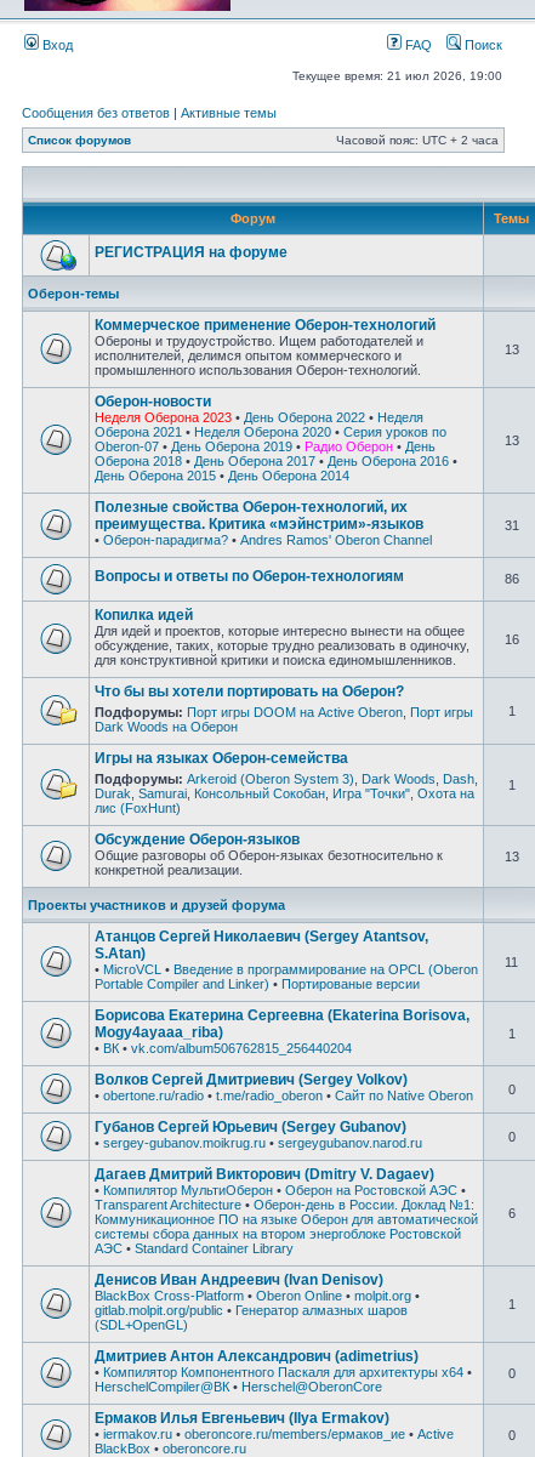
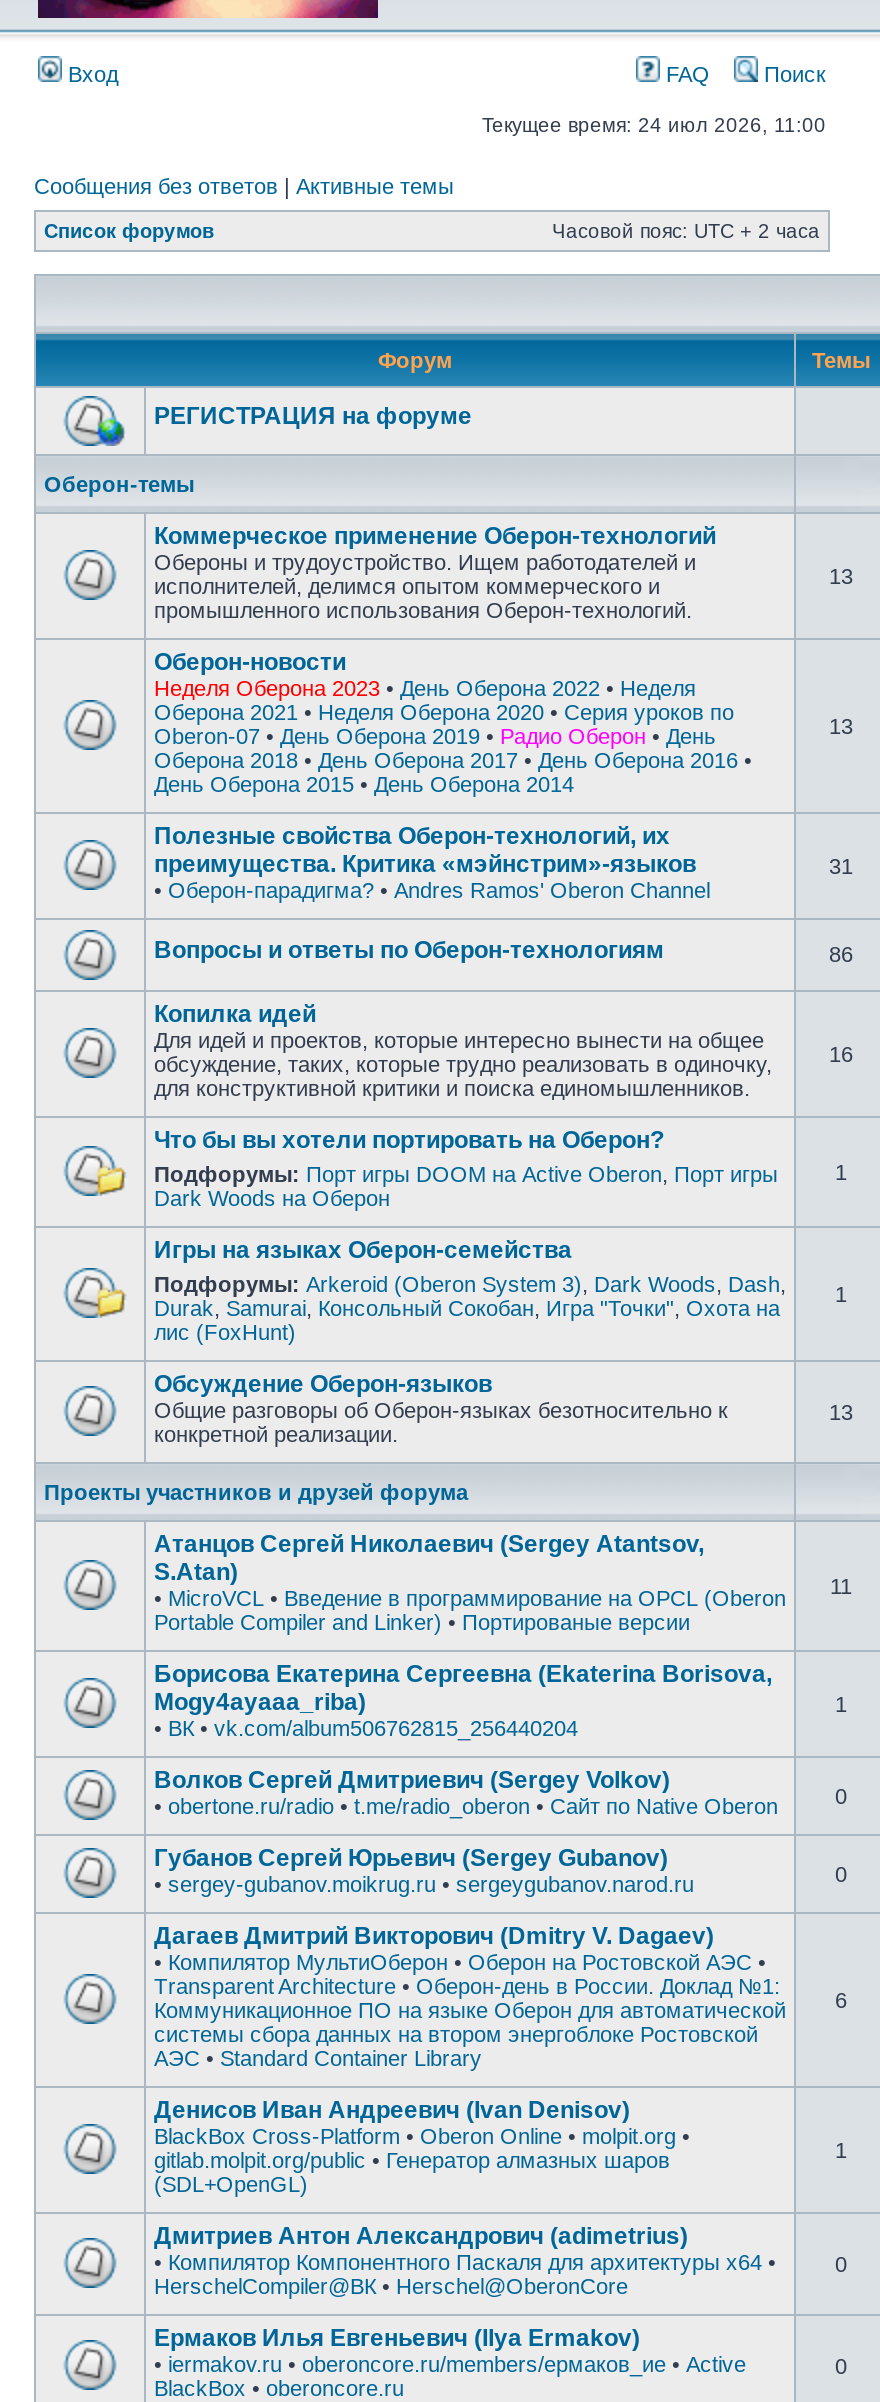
- Текущее время: 21 июл 2026, 19:00
+ Текущее время: 24 июл 2026, 11:00
